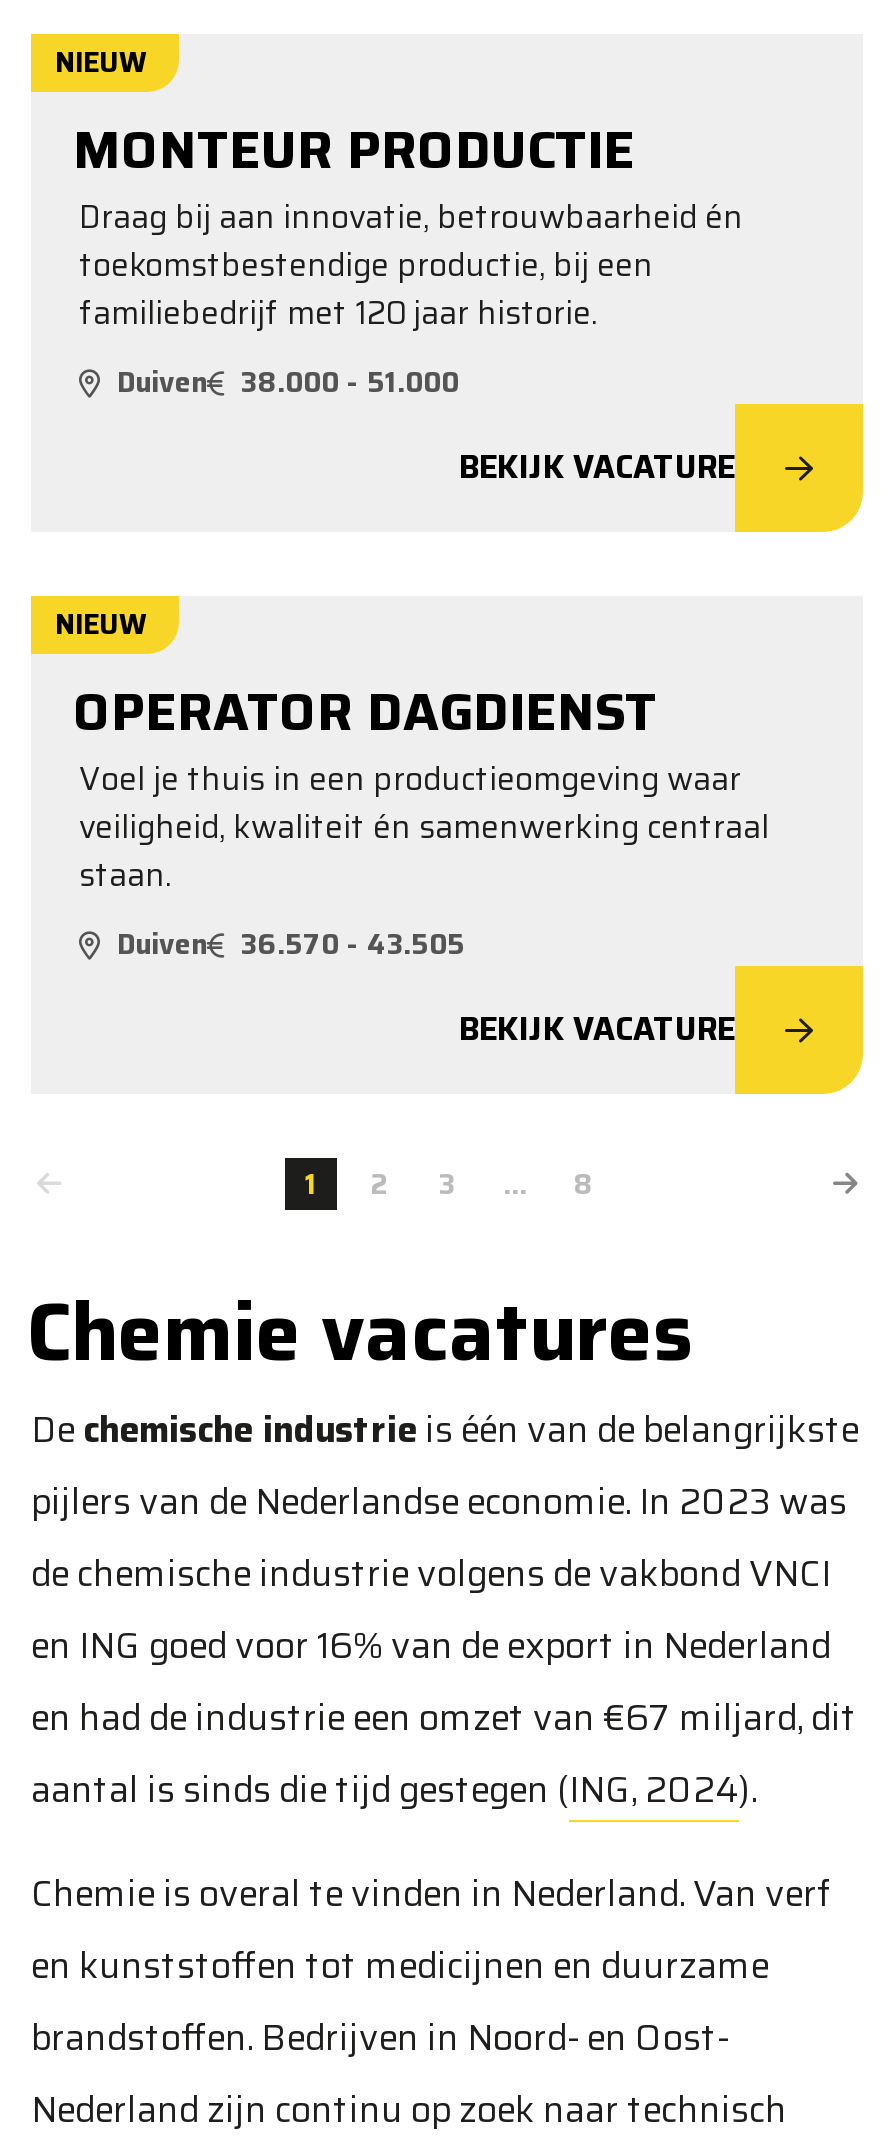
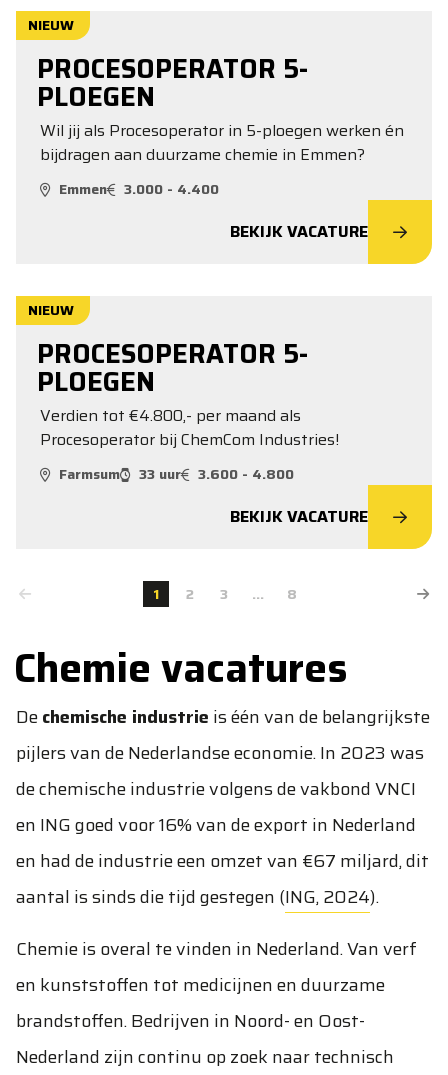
- MONTEUR PRODUCTIE
- Draag bij aan innovatie, betrouwbaarheid én
- toekomstbestendige productie, bij een
- familiebedrijf met 120 jaar historie.
- Duiven
- 38.000 - 51.000
+ PROCESOPERATOR 5-
+ PLOEGEN
+ Wil jij als Procesoperator in 5-ploegen werken én
+ bijdragen aan duurzame chemie in Emmen?
+ Emmen
+ 3.000 - 4.400

- OPERATOR DAGDIENST
- Voel je thuis in een productieomgeving waar
- veiligheid, kwaliteit én samenwerking centraal
- staan.
- Duiven
- 36.570 - 43.505
+ PROCESOPERATOR 5-
+ PLOEGEN
+ Verdien tot €4.800,- per maand als
+ Procesoperator bij ChemCom Industries!
+ Farmsum
+ 33 uur
+ 3.600 - 4.800
